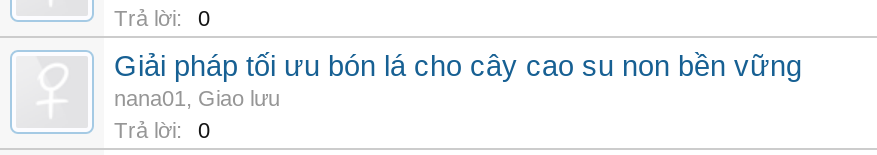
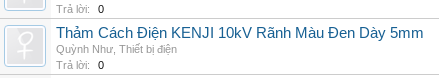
- Giải pháp tối ưu bón lá cho cây cao su non bền vững
- nana01, Giao lưu
+ Thảm Cách Điện KENJI 10kV Rãnh Màu Đen Dày 5mm
+ Quỳnh Như, Thiết bị điện
